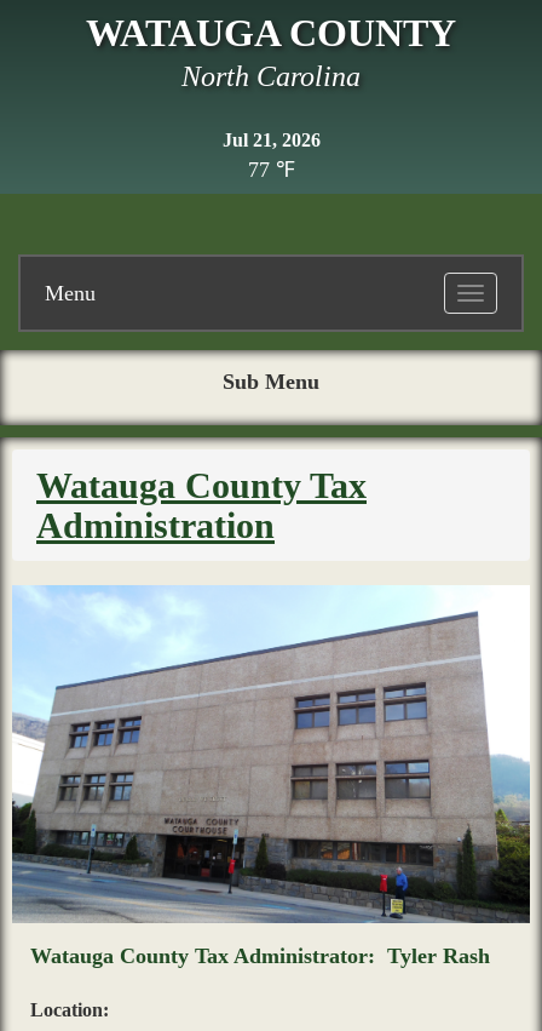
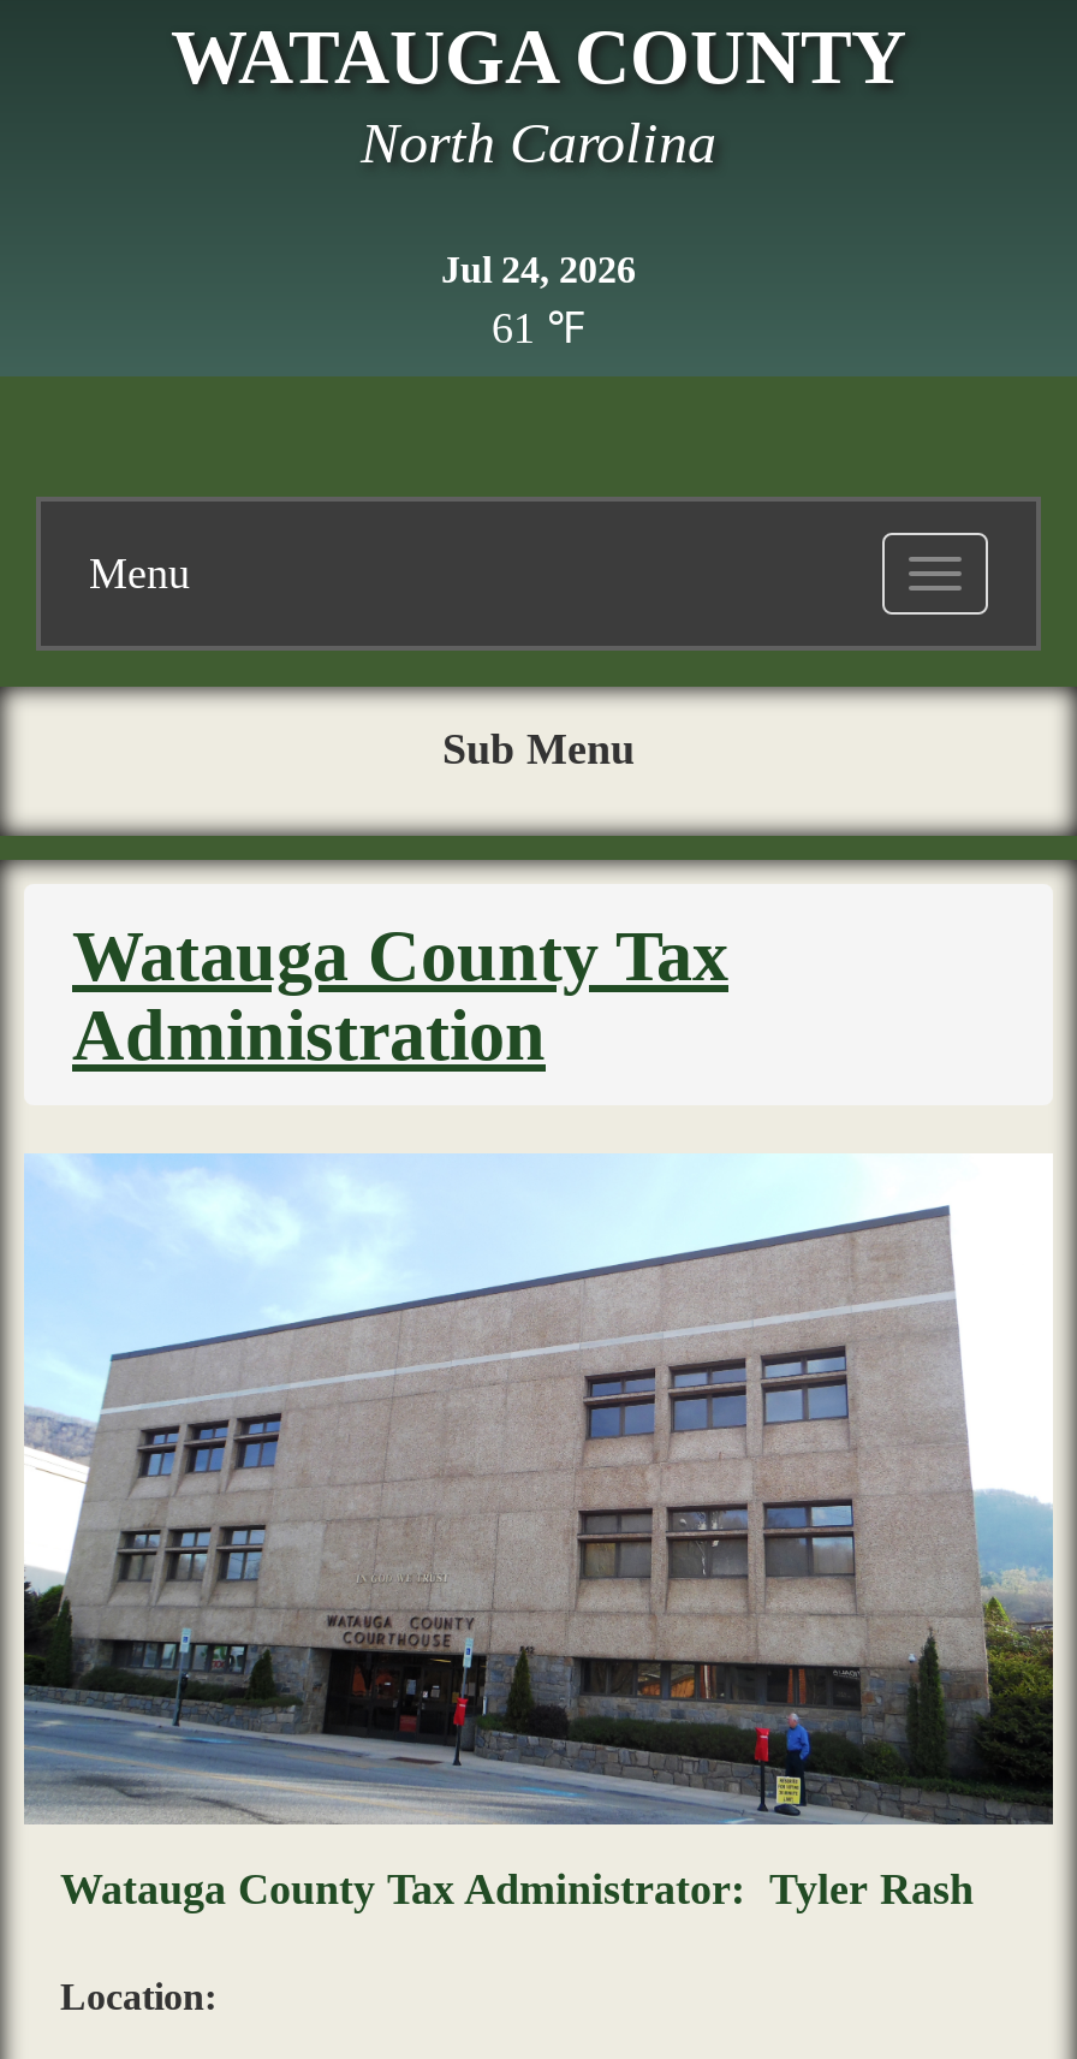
- Jul 21, 2026
+ Jul 24, 2026

- 77 ℉
+ 61 ℉
